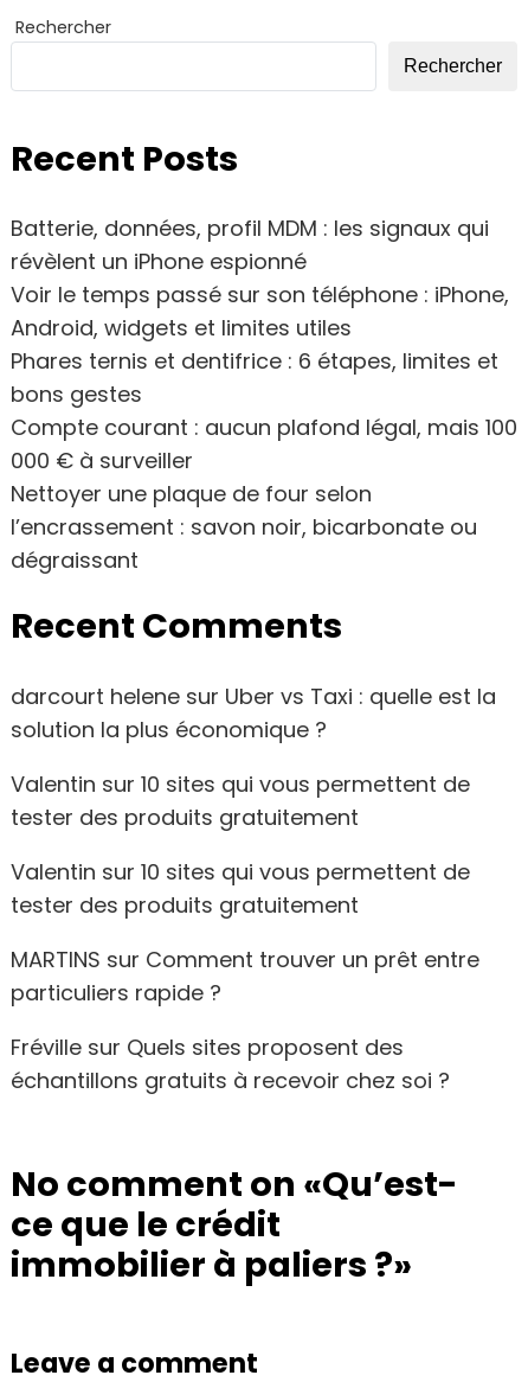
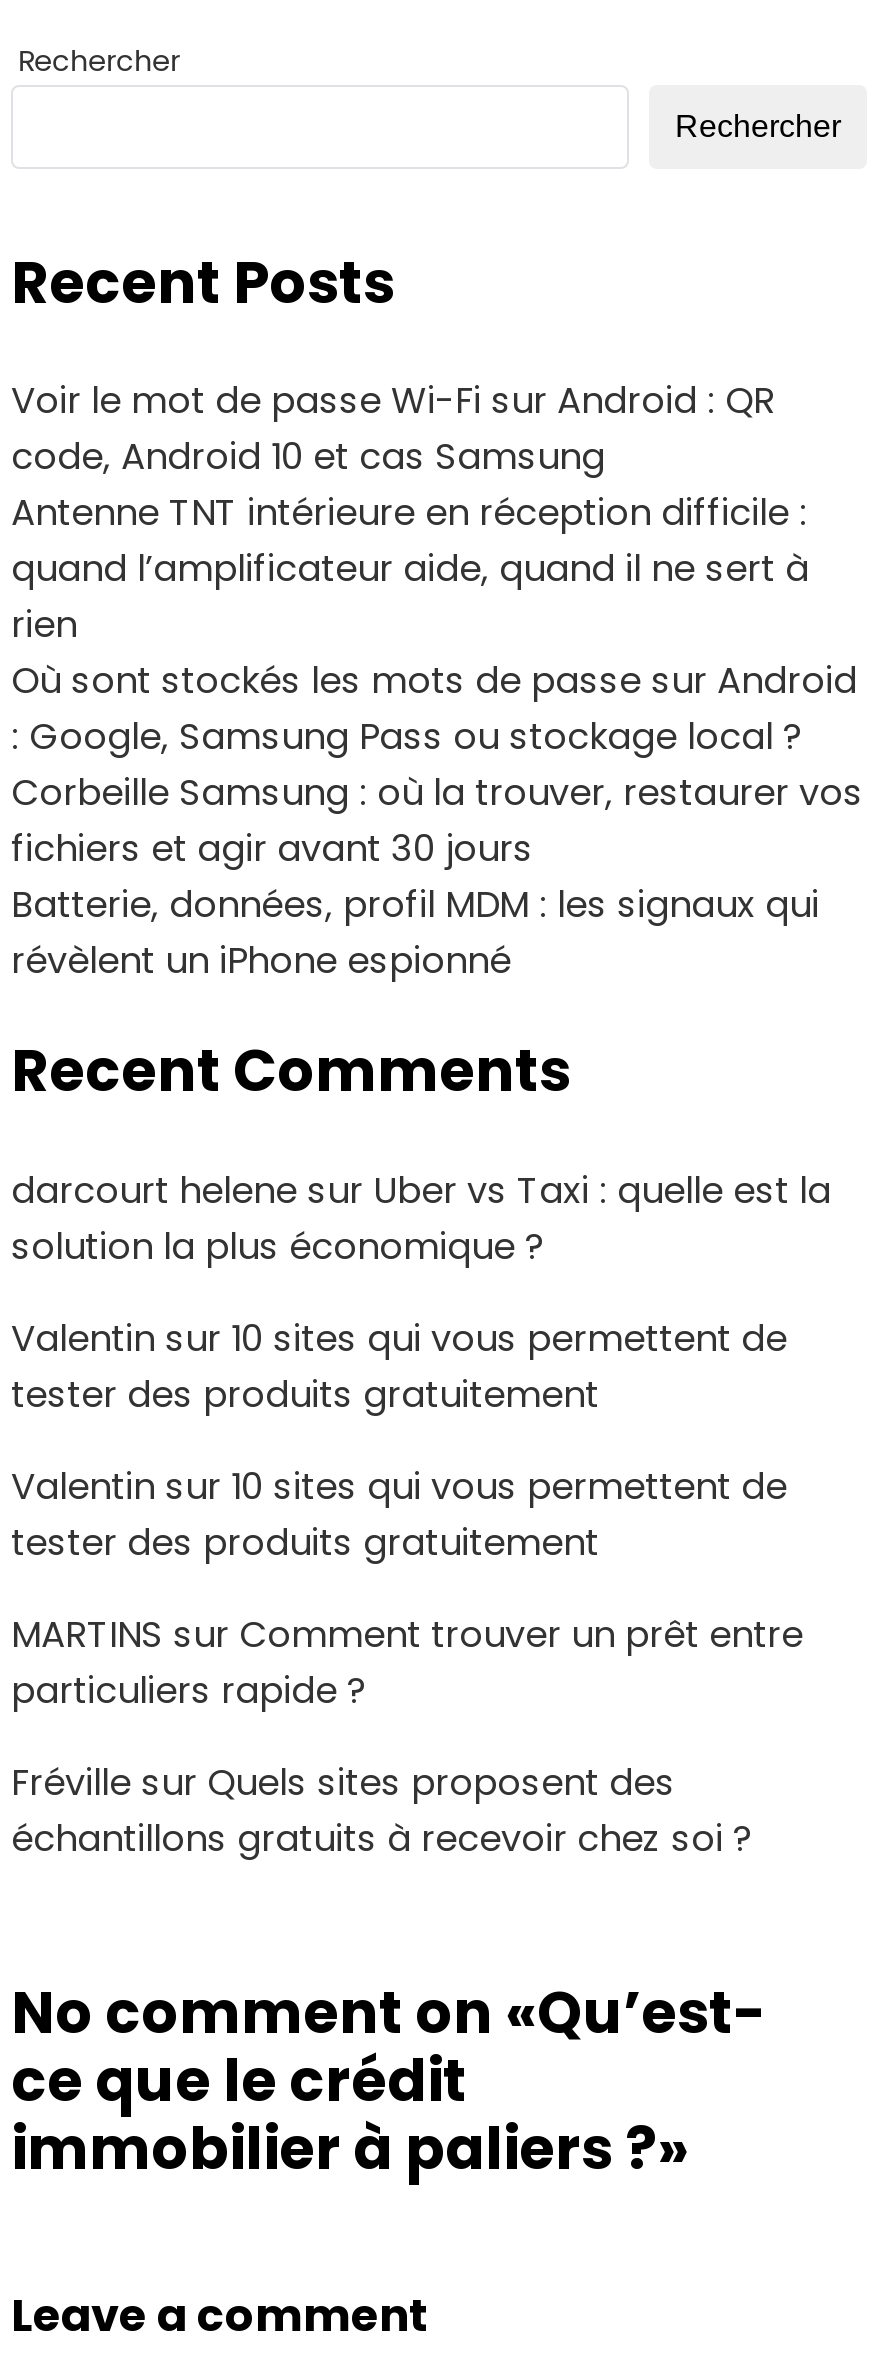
+ Voir le mot de passe Wi-Fi sur Android : QR
+ code, Android 10 et cas Samsung
+ Antenne TNT intérieure en réception difficile :
+ quand l’amplificateur aide, quand il ne sert à
+ rien
+ Où sont stockés les mots de passe sur Android
+ : Google, Samsung Pass ou stockage local ?
+ Corbeille Samsung : où la trouver, restaurer vos
+ fichiers et agir avant 30 jours

moved down: Batterie, données, profil MDM : les signaux qui | révèlent un iPhone espionné

- Voir le temps passé sur son téléphone : iPhone,
- Android, widgets et limites utiles
- Phares ternis et dentifrice : 6 étapes, limites et
- bons gestes
- Compte courant : aucun plafond légal, mais 100
- 000 € à surveiller
- Nettoyer une plaque de four selon
- l’encrassement : savon noir, bicarbonate ou
- dégraissant
